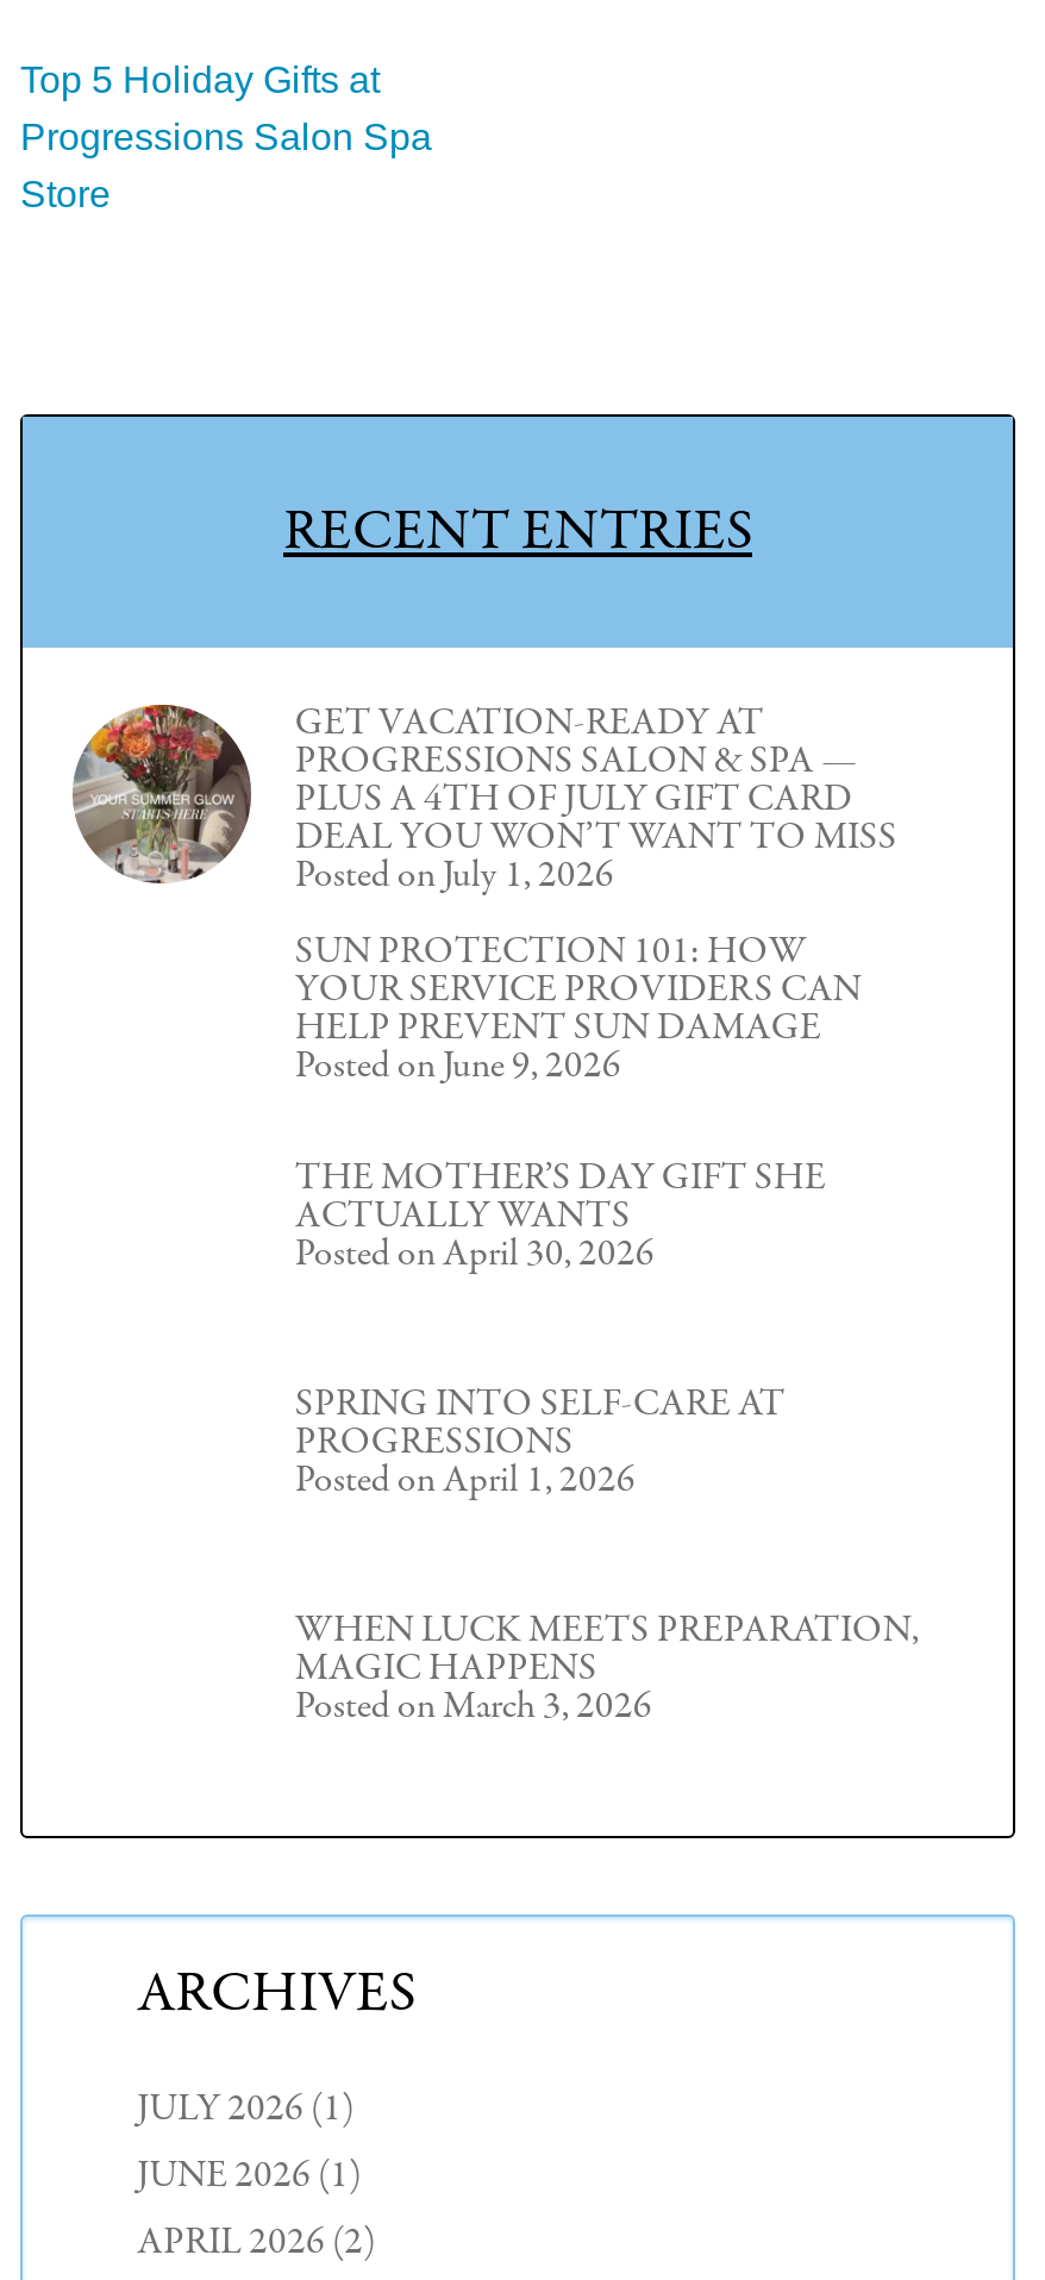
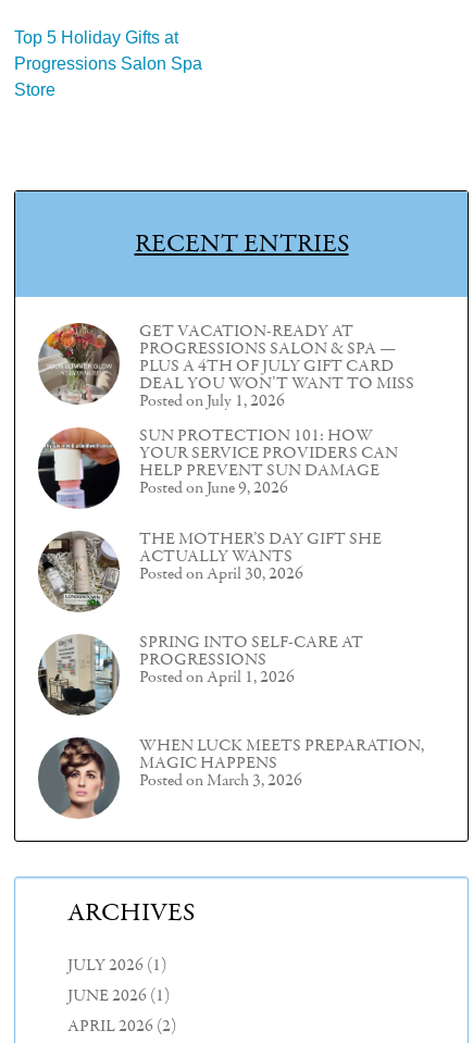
+ [image]

+ [image]

+ [image]

+ [image]
